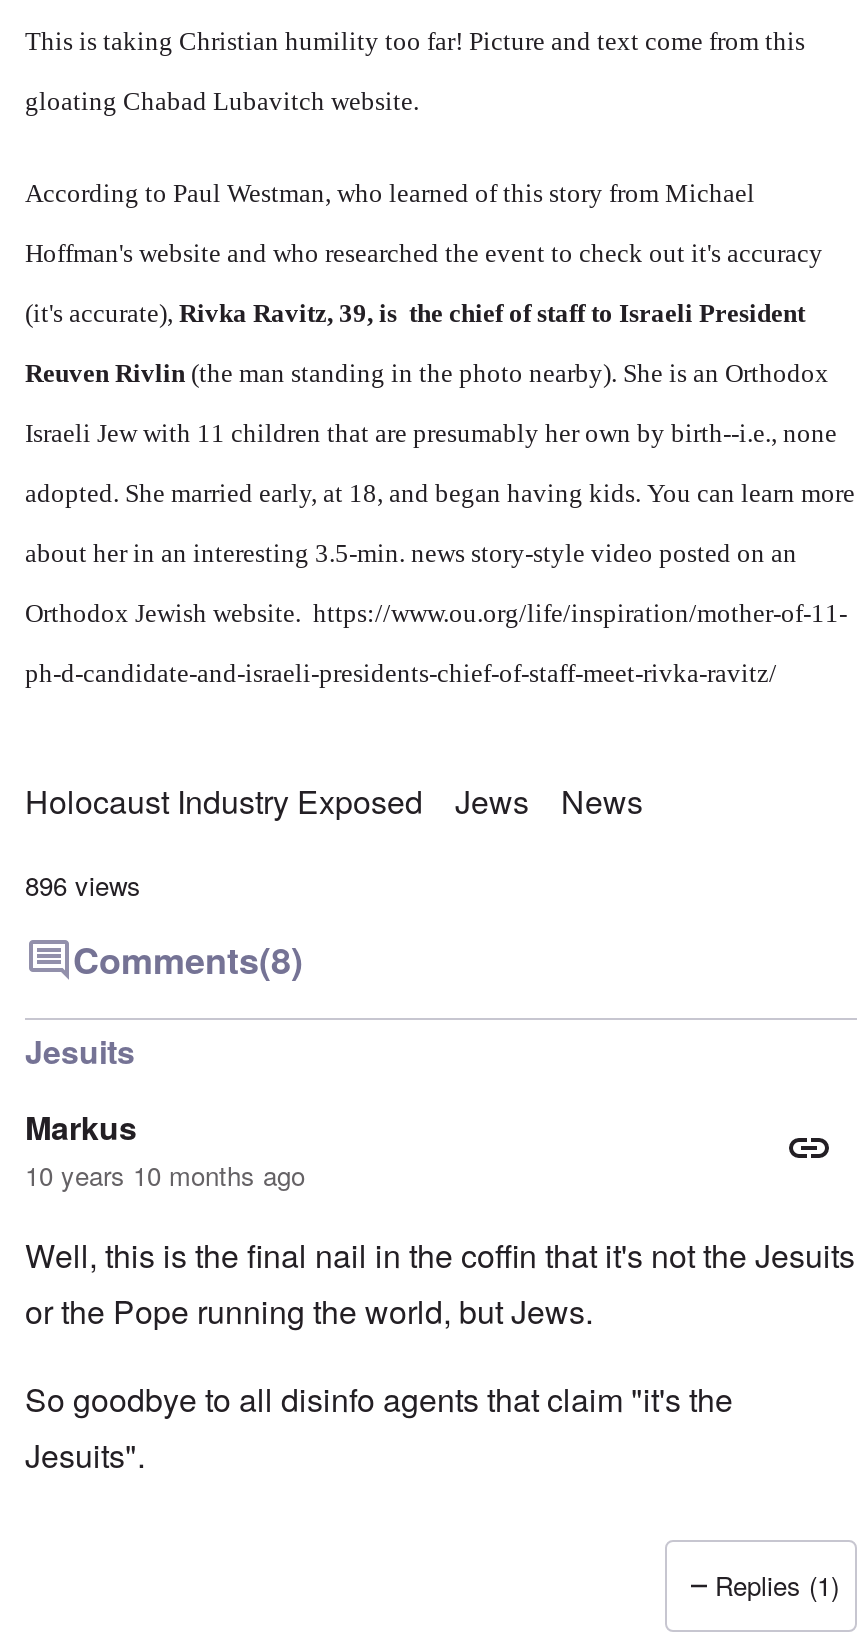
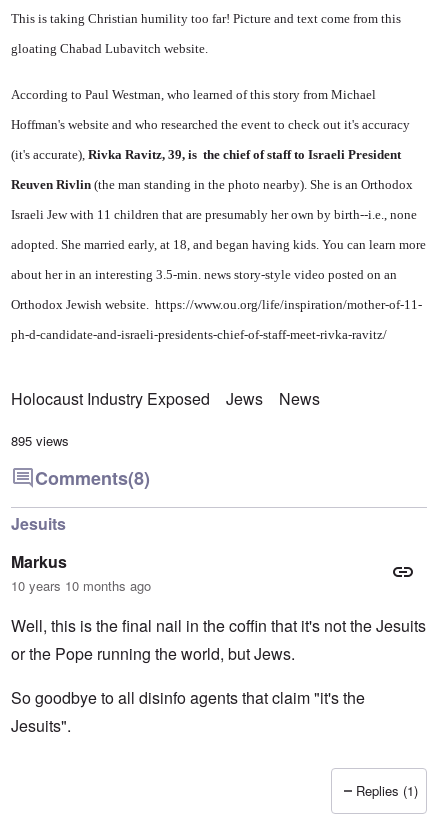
- 896 views
+ 895 views
